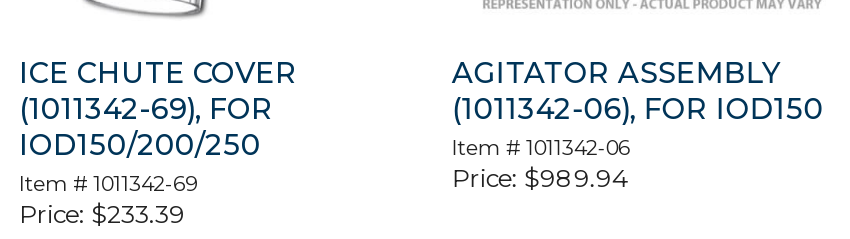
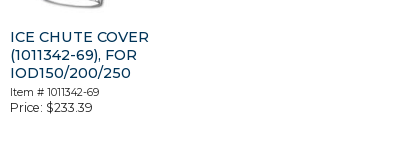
- AGITATOR ASSEMBLY
- (1011342-06), FOR IOD150
- Item #1011342-06
- Price: $989.94
